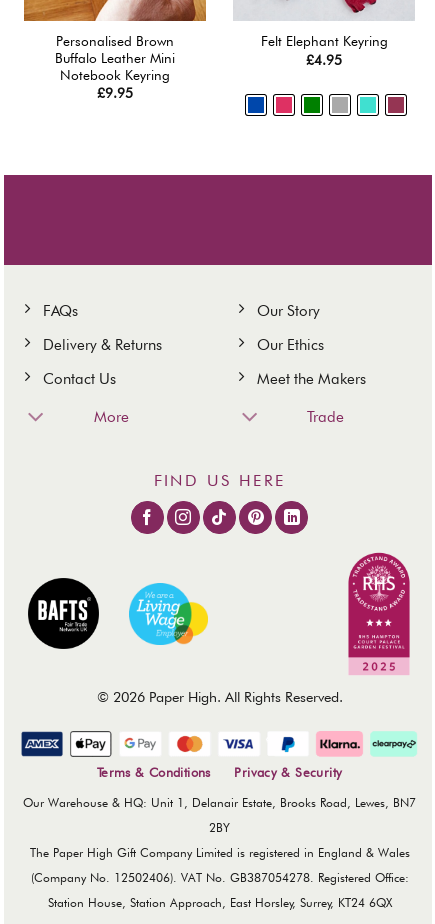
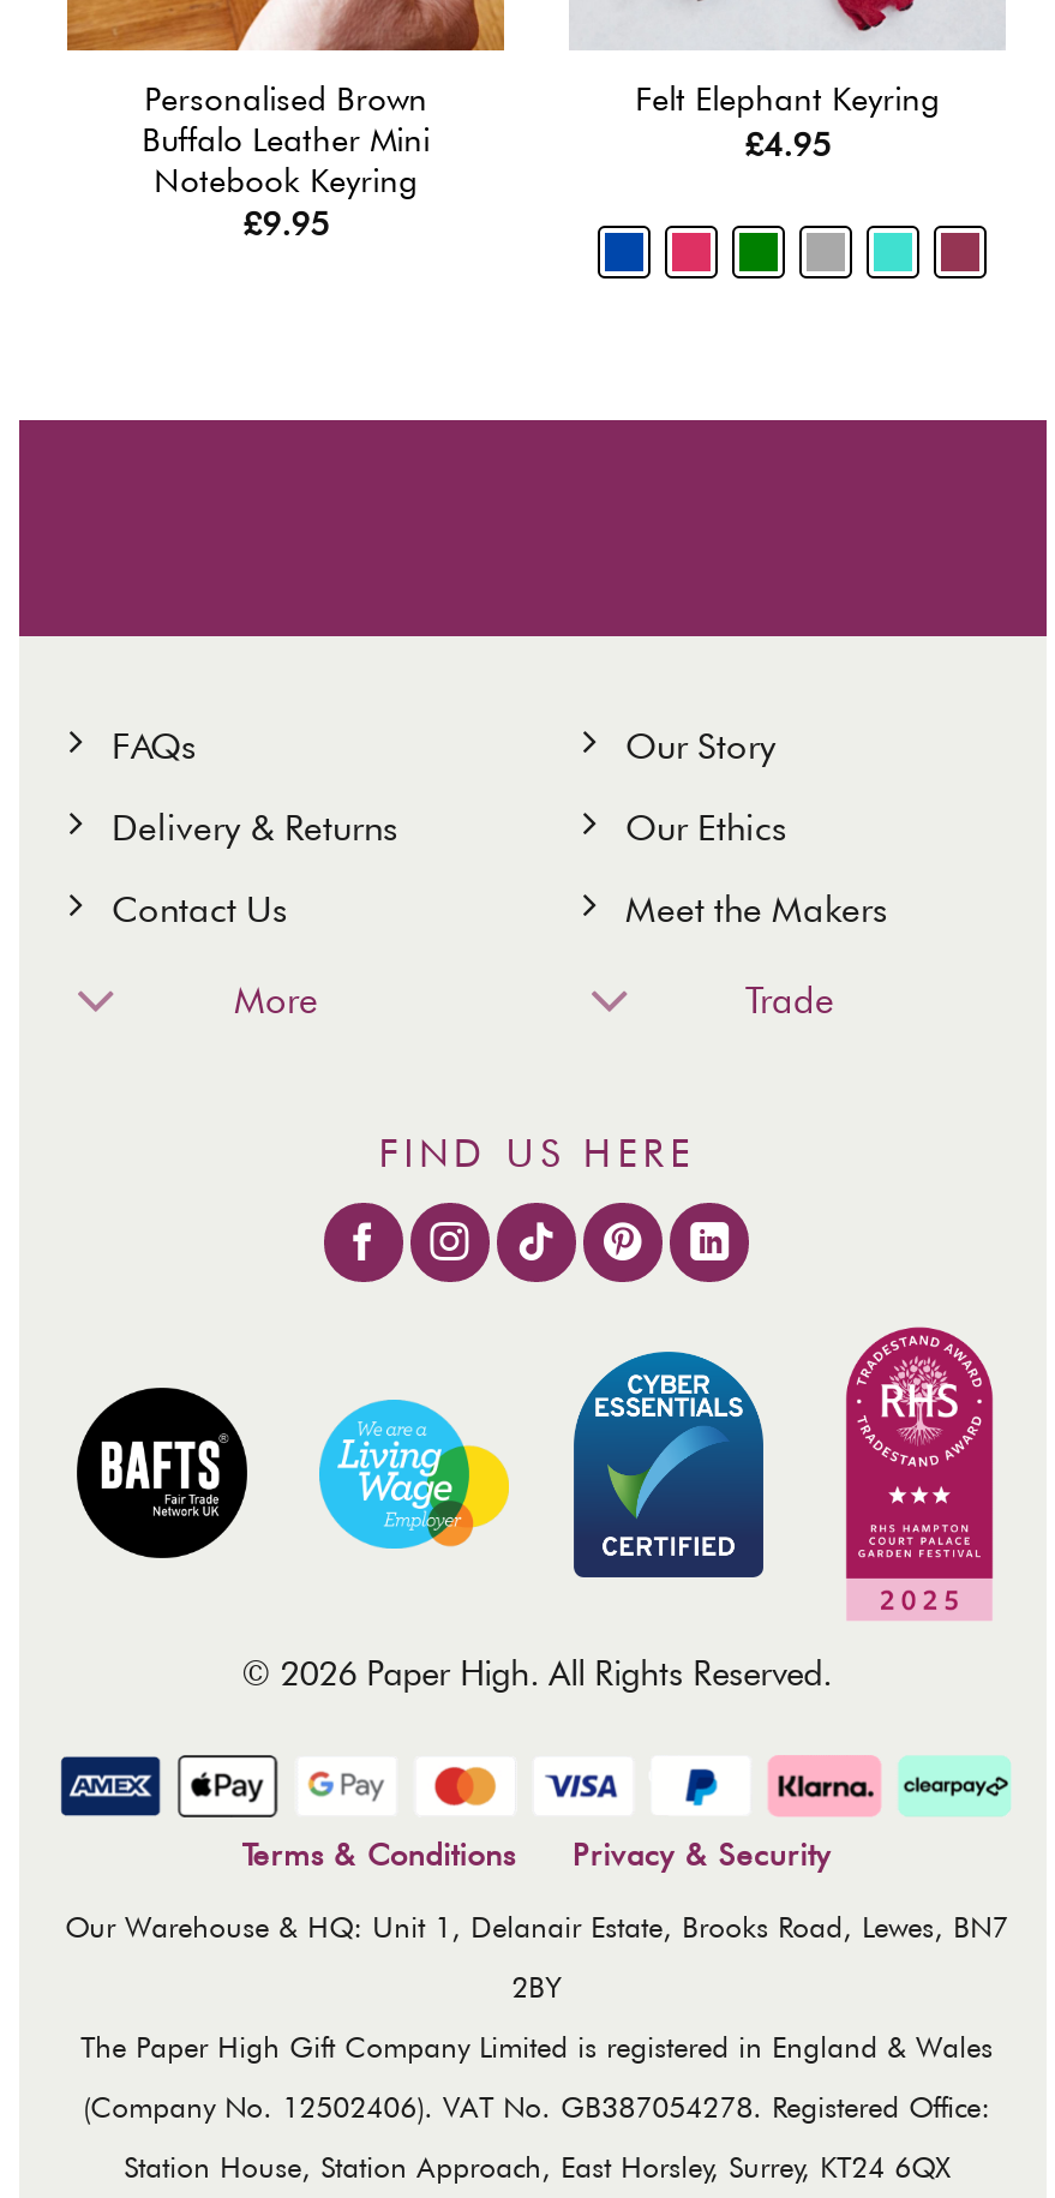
+ [image]
